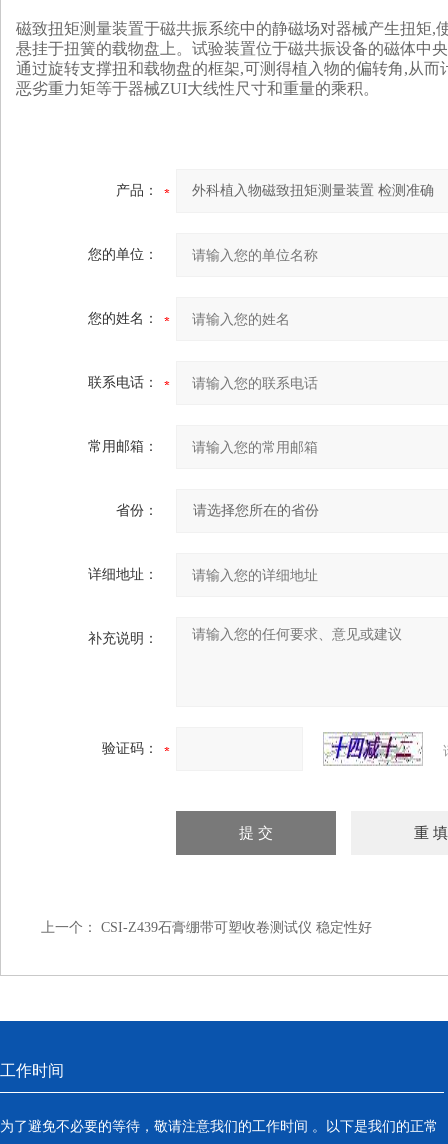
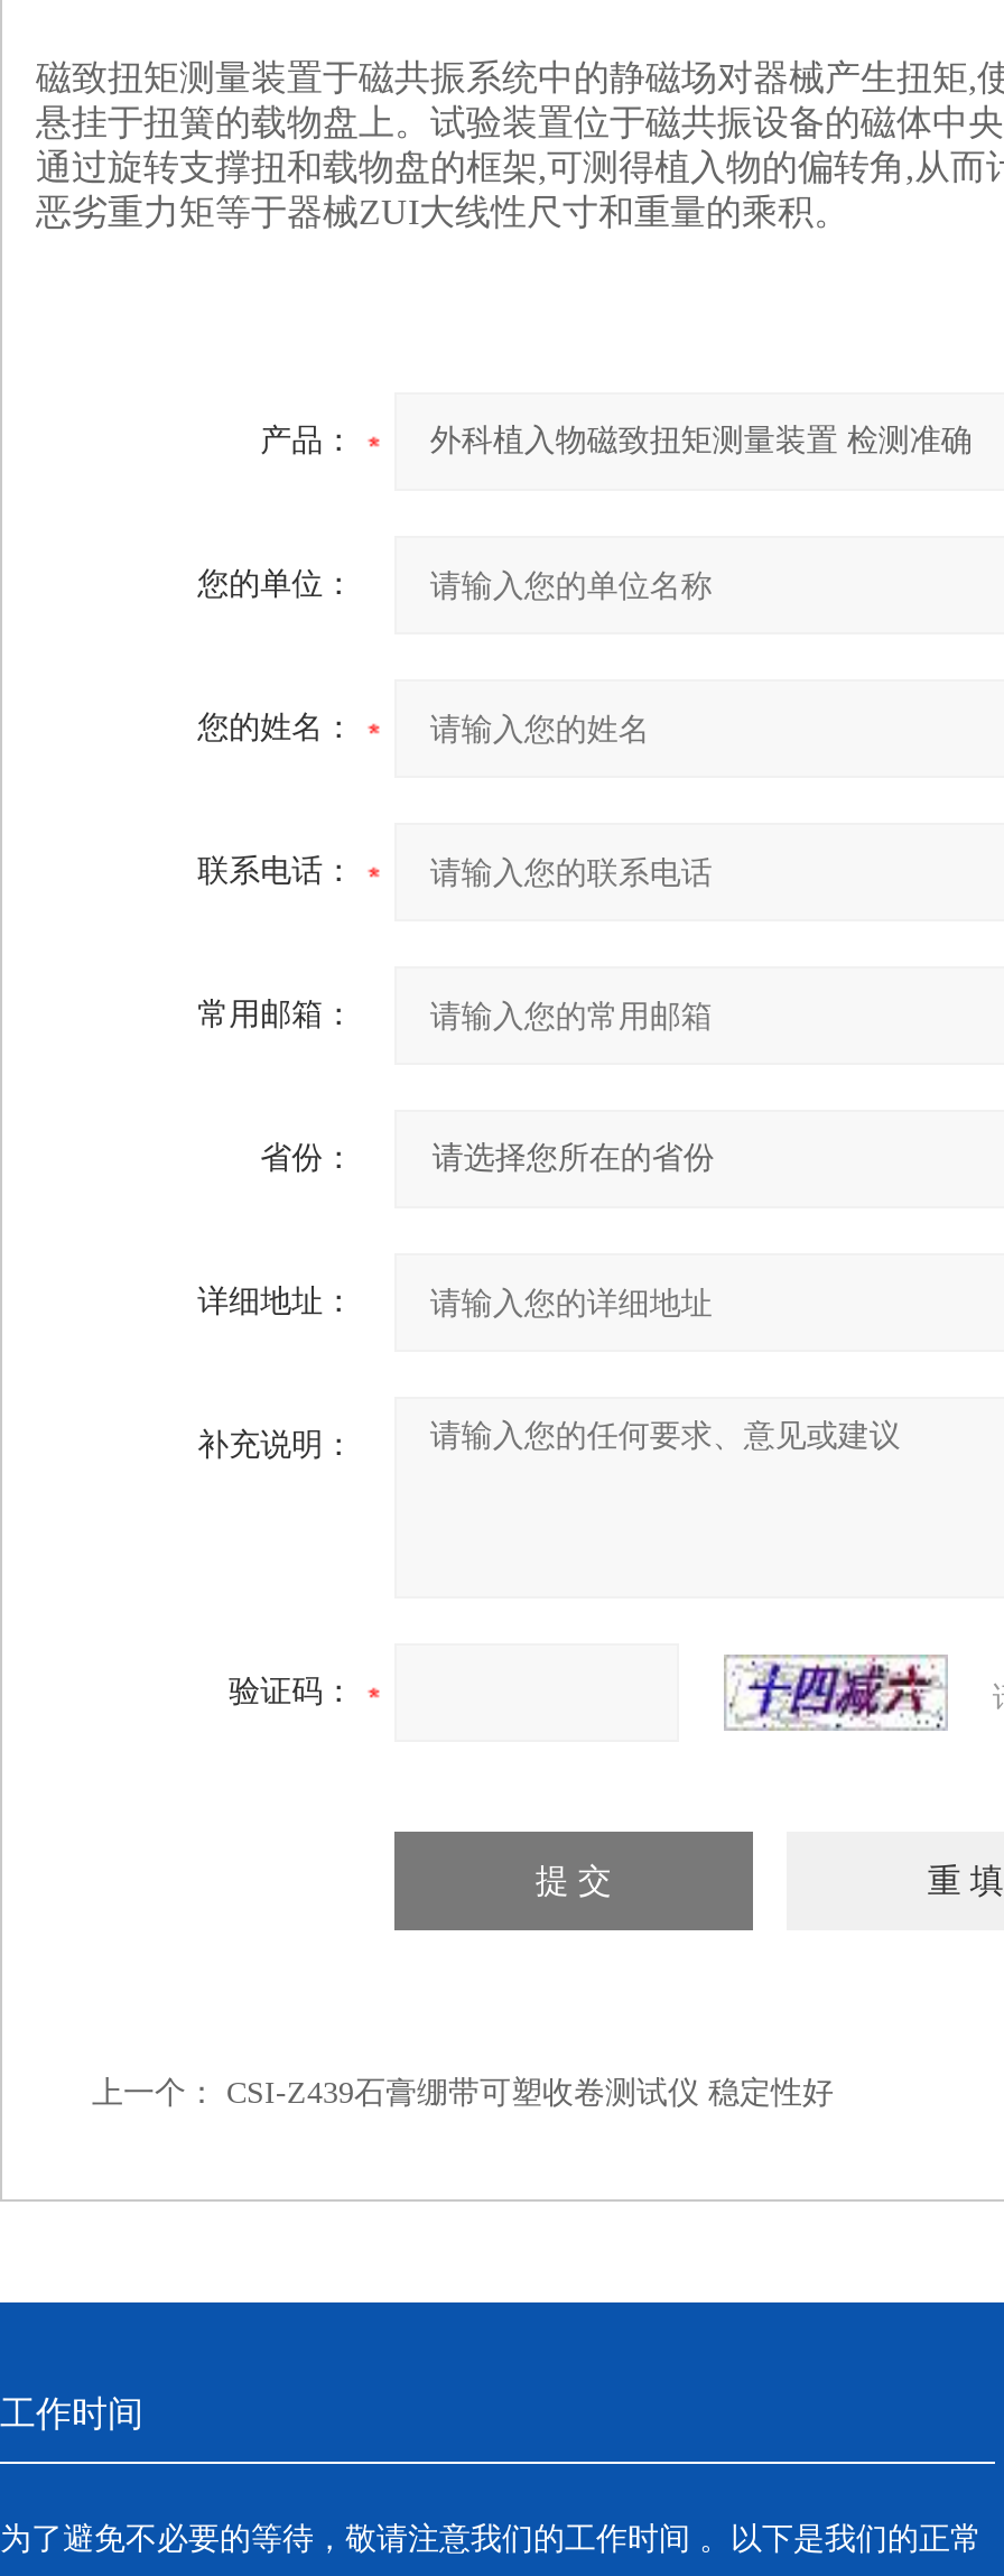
- [image]
+ [image]
